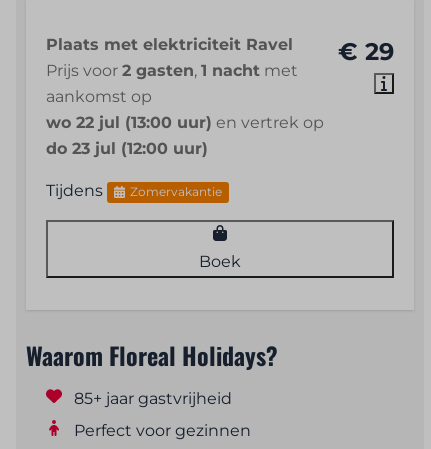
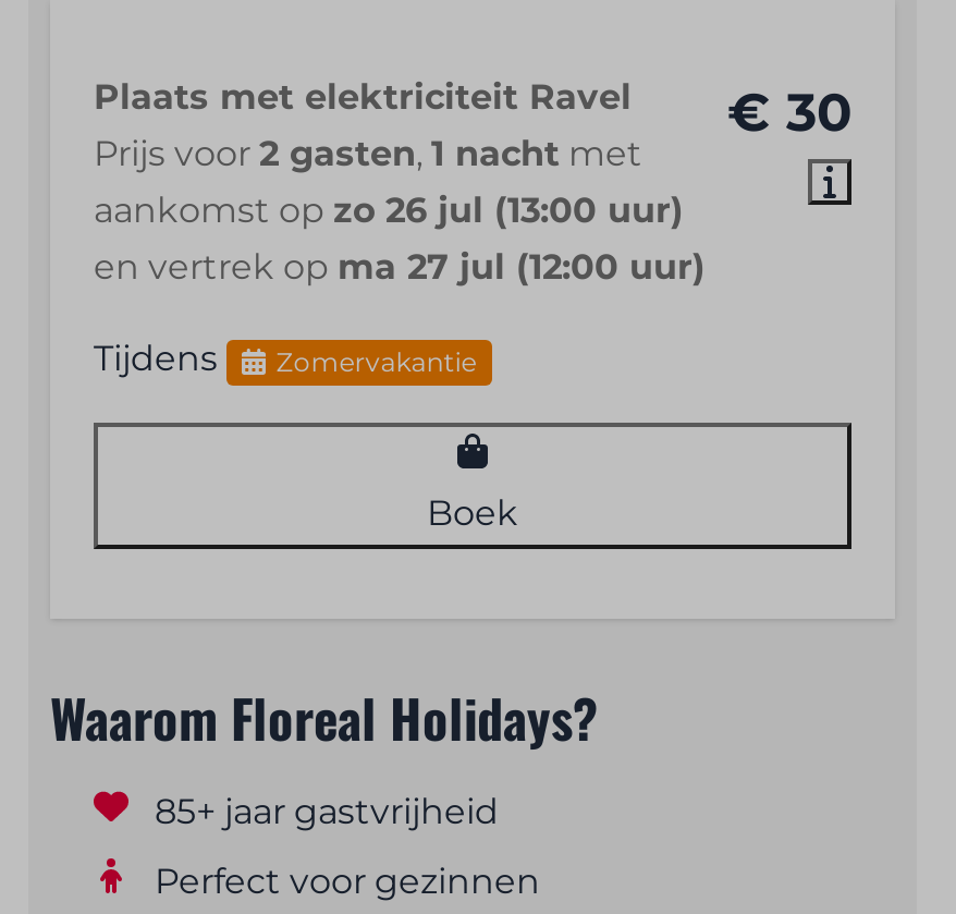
- € 29
+ € 30

- aankomst op
- wo 22 jul (13:00 uur) en vertrek op
- do 23 jul (12:00 uur)
+ aankomst op zo 26 jul (13:00 uur)
+ en vertrek op ma 27 jul (12:00 uur)
